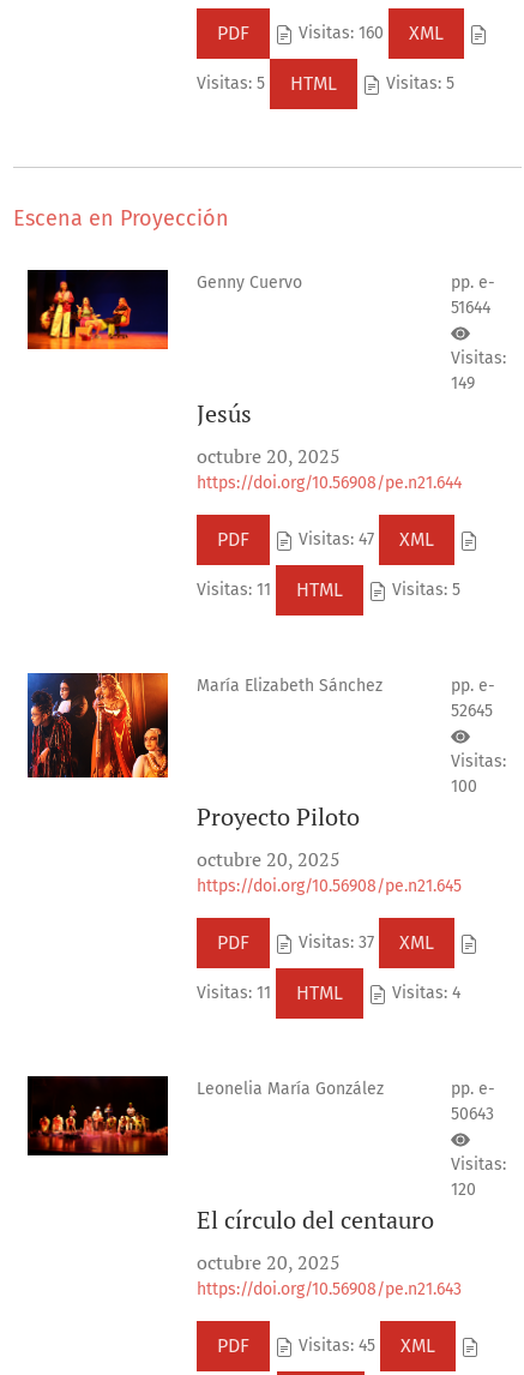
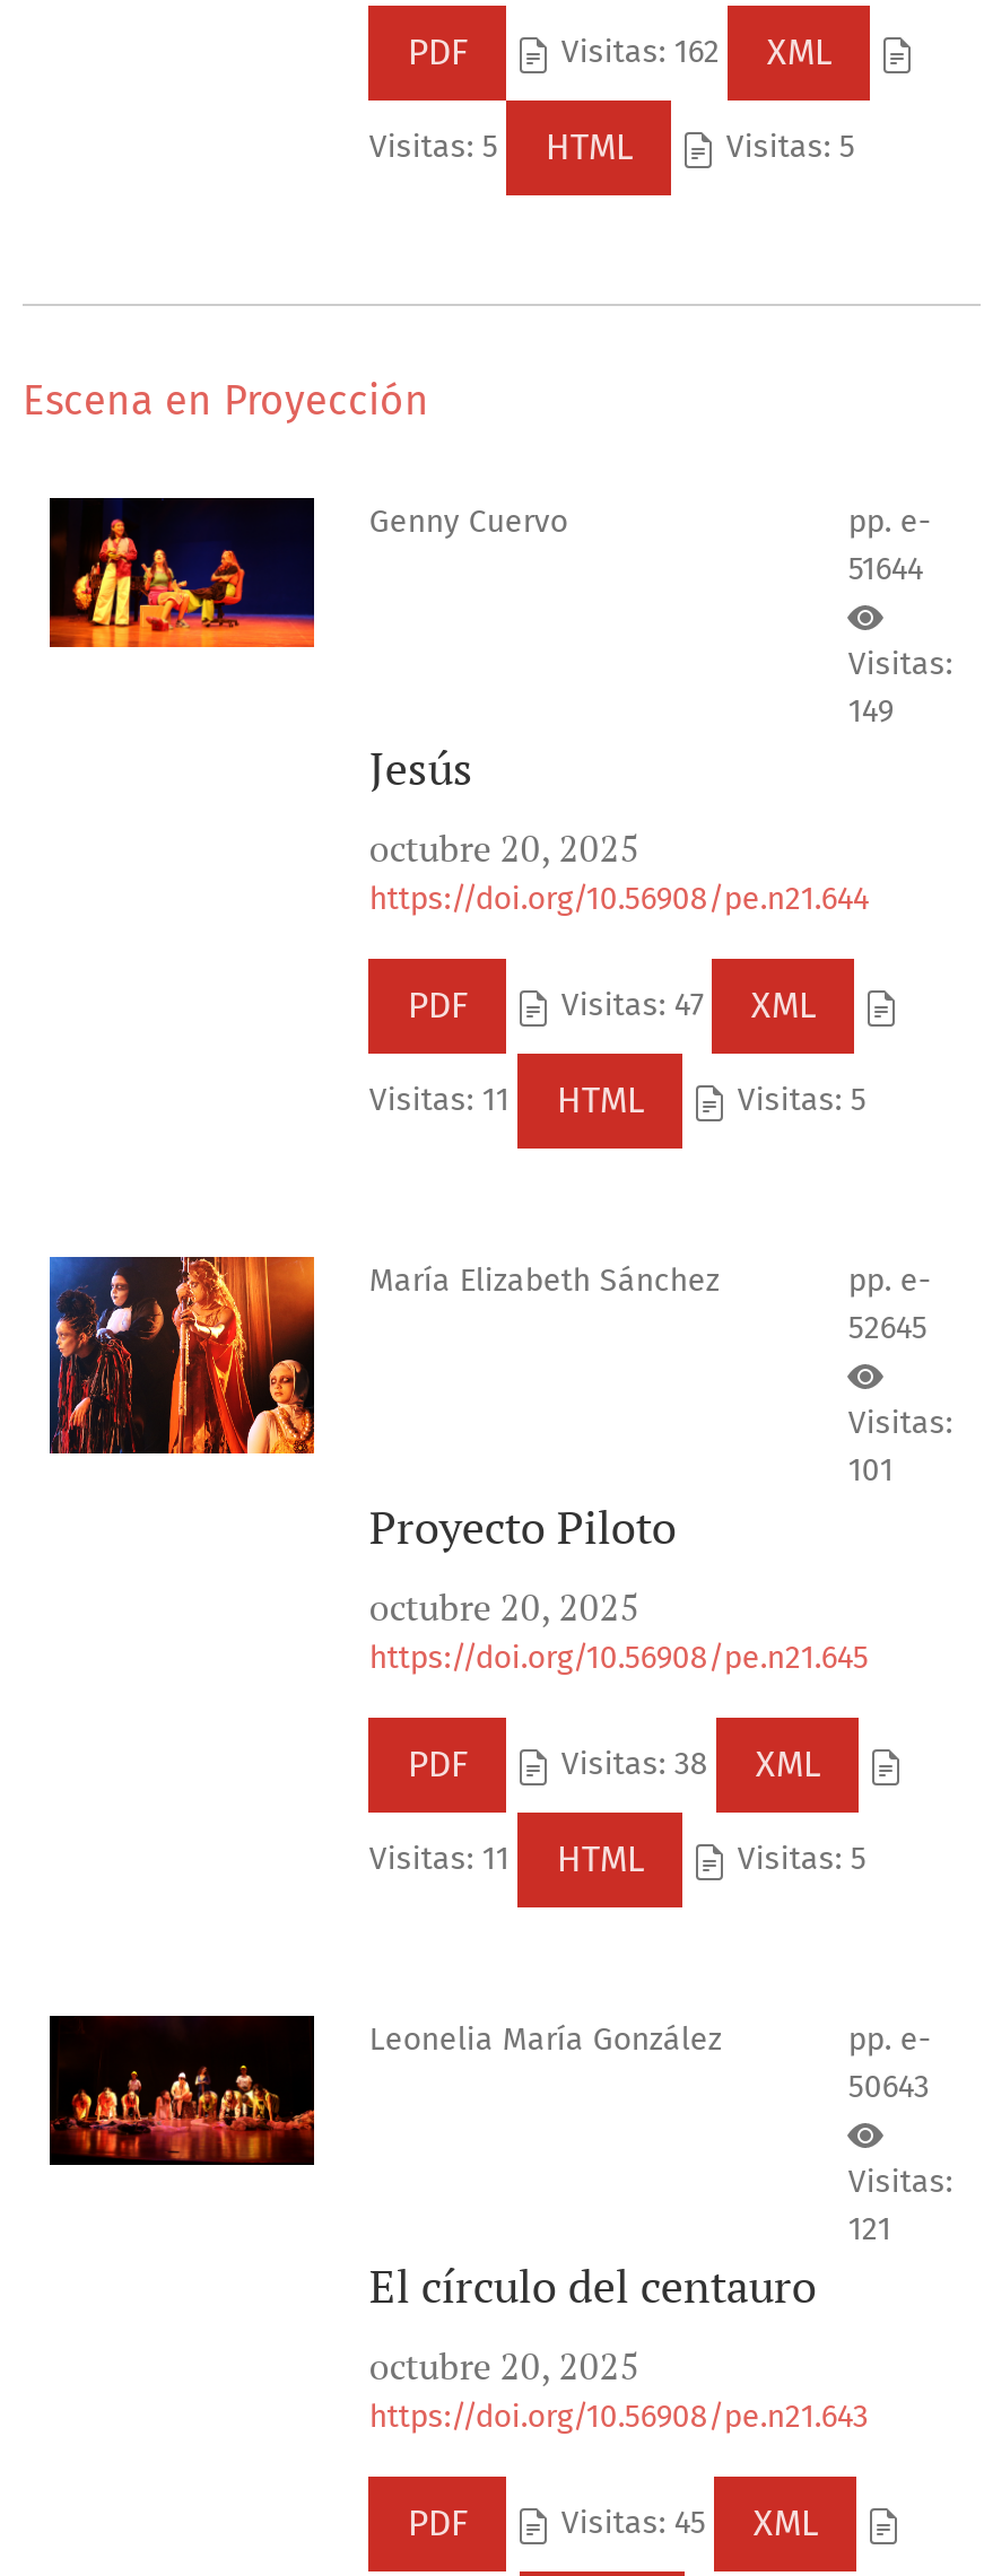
- Visitas: 160 XML
+ Visitas: 162 XML

- 100
+ 101

- Visitas: 37 XML
+ Visitas: 38 XML

- Visitas: 4
+ Visitas: 5

- 120
+ 121
